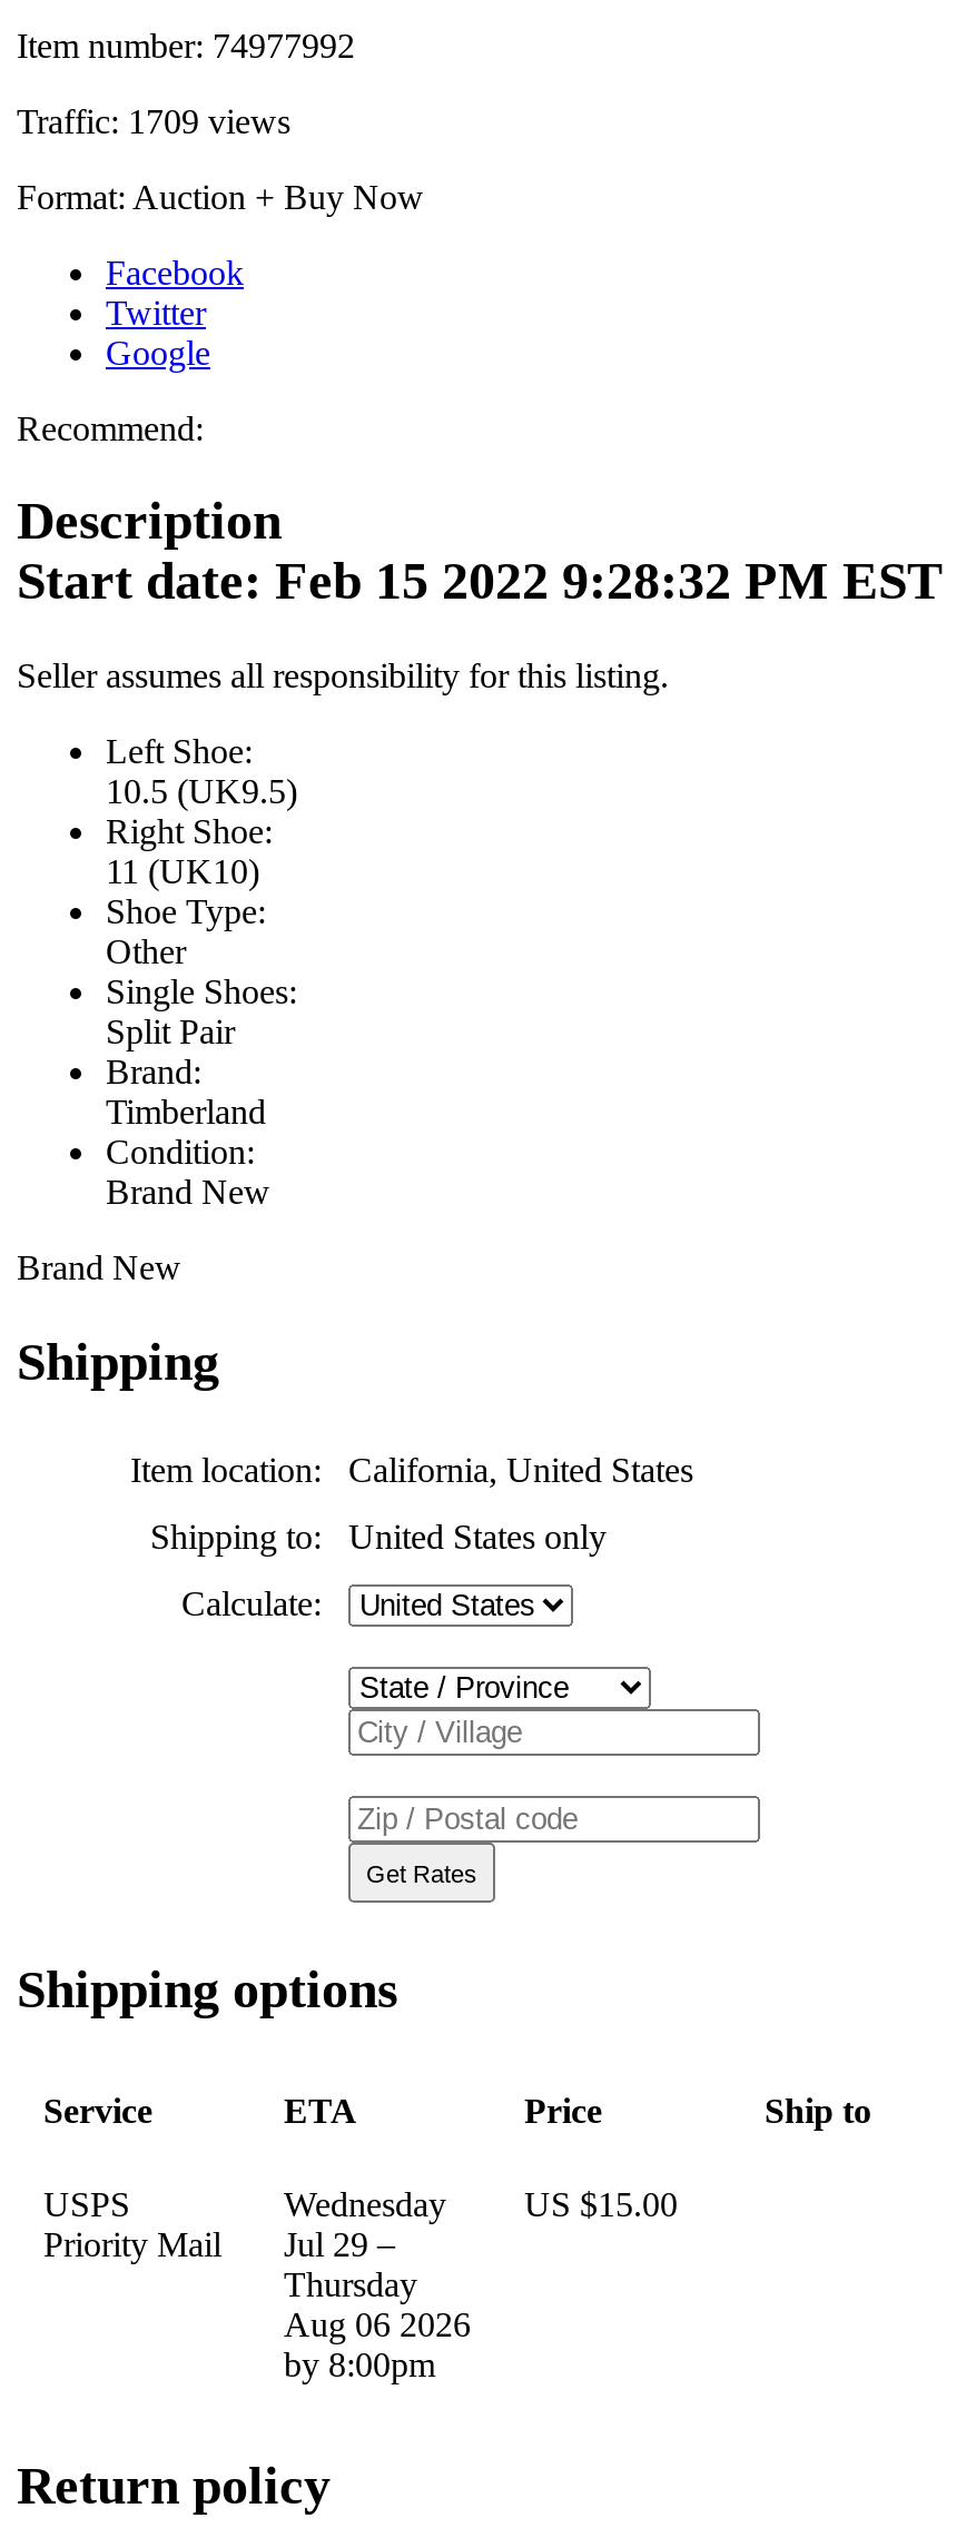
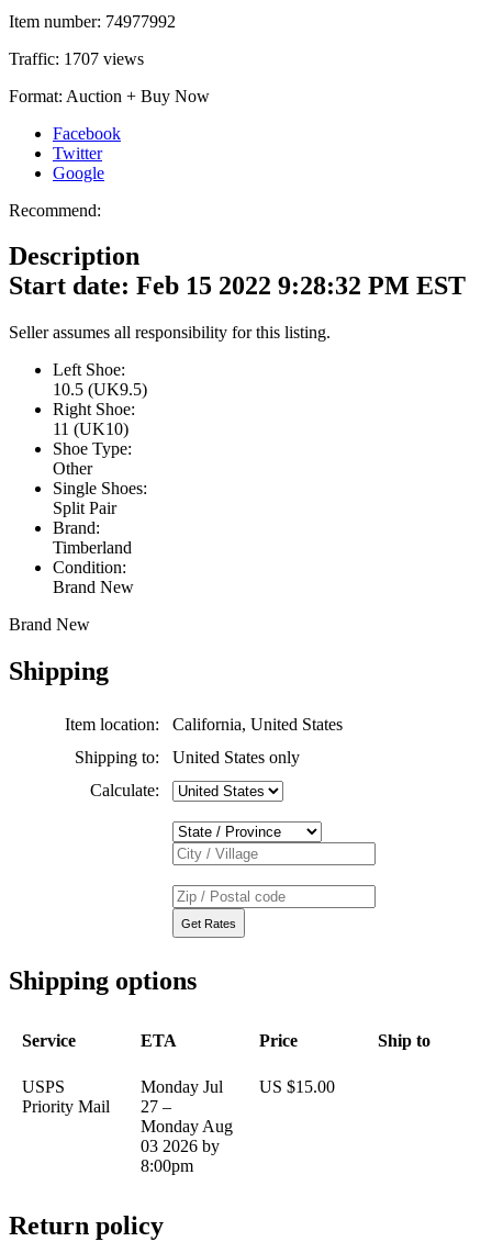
- Traffic: 1709 views
+ Traffic: 1707 views

- Wednesday
- Jul 29 –
- Thursday
- Aug 06 2026
- by 8:00pm
+ Monday Jul
+ 27 –
+ Monday Aug
+ 03 2026 by
+ 8:00pm
